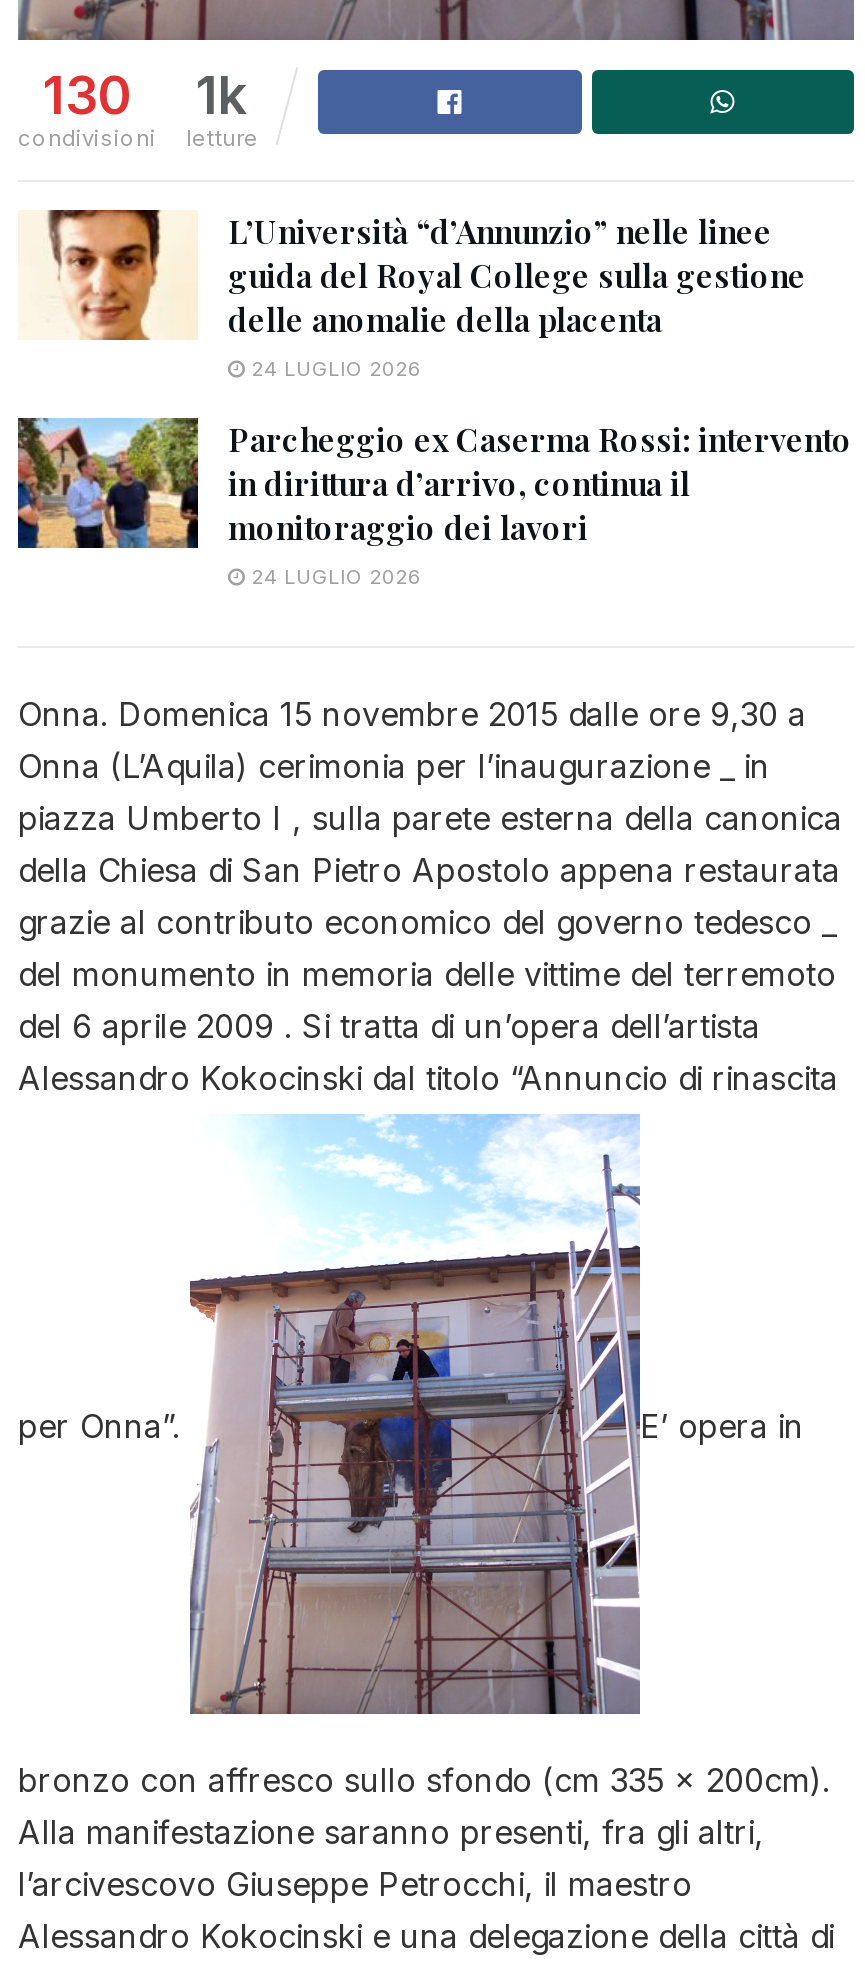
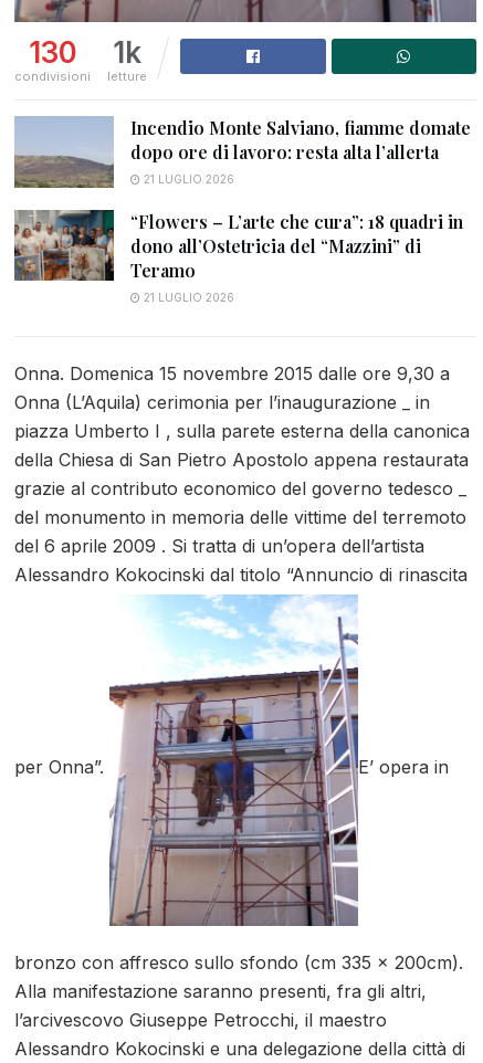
- [image]
- L’Università “d’Annunzio” nelle linee
- guida del Royal College sulla gestione
- delle anomalie della placenta
- 24 LUGLIO 2026
+ [image]
+ Incendio Monte Salviano, fiamme domate
+ dopo ore di lavoro: resta alta l’allerta
+ 21 LUGLIO 2026

- [image]
- Parcheggio ex Caserma Rossi: intervento
- in dirittura d’arrivo, continua il
- monitoraggio dei lavori
- 24 LUGLIO 2026
+ [image]
+ “Flowers – L’arte che cura”: 18 quadri in
+ dono all’Ostetricia del “Mazzini” di
+ Teramo
+ 21 LUGLIO 2026
